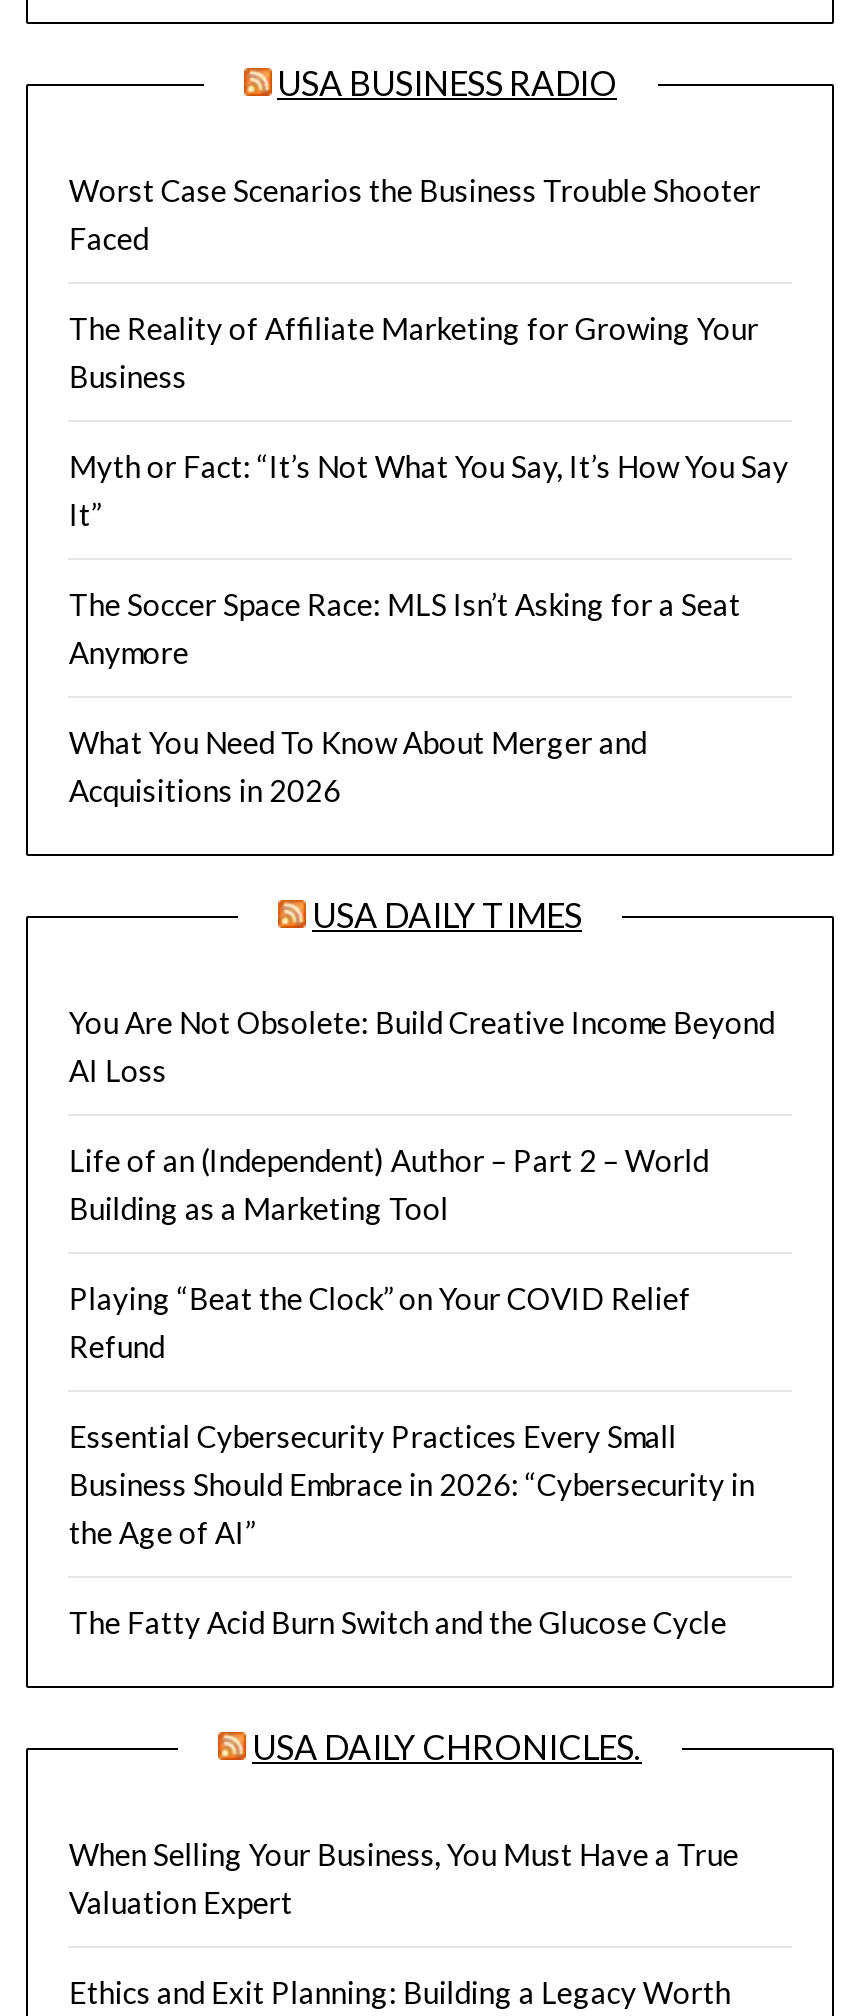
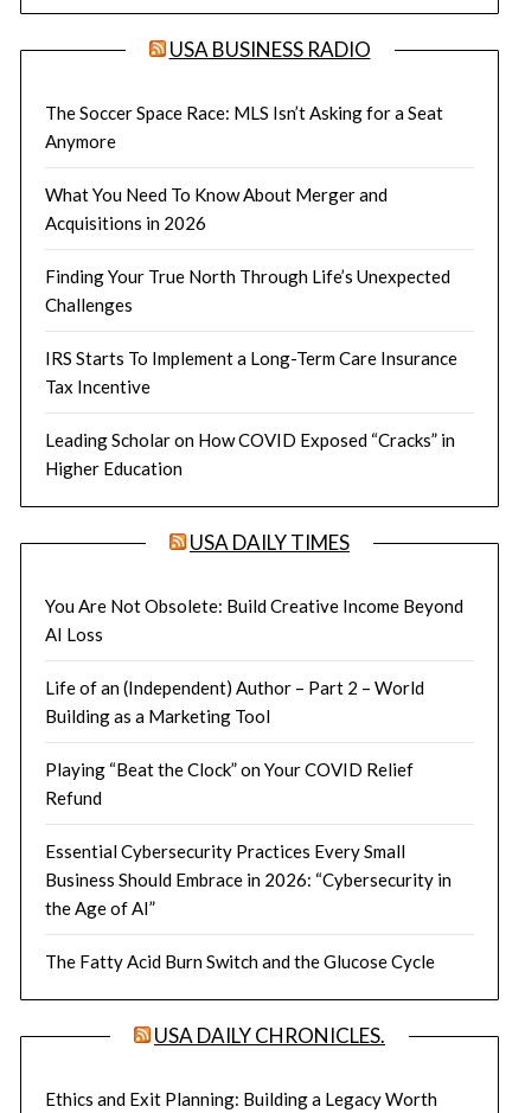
- Worst Case Scenarios the Business Trouble Shooter
- Faced
- The Reality of Affiliate Marketing for Growing Your
- Business
- Myth or Fact: “It’s Not What You Say, It’s How You Say
- It”

moved up: The Soccer Space Race: MLS Isn’t Asking for a Seat | Anymore | What You Need To Know About Merger and | Acquisitions in 2026

+ Finding Your True North Through Life’s Unexpected
+ Challenges
+ IRS Starts To Implement a Long-Term Care Insurance
+ Tax Incentive
+ Leading Scholar on How COVID Exposed “Cracks” in
+ Higher Education

- When Selling Your Business, You Must Have a True
- Valuation Expert
